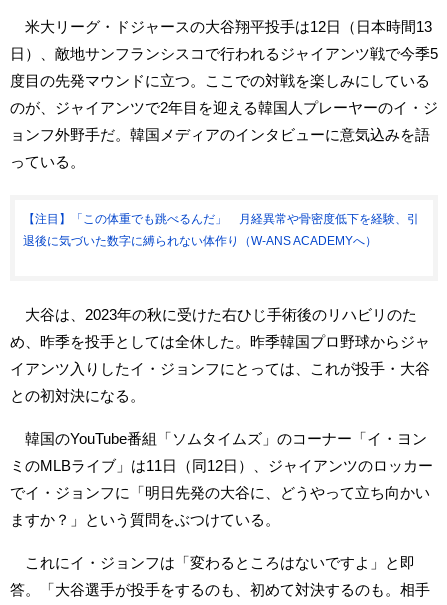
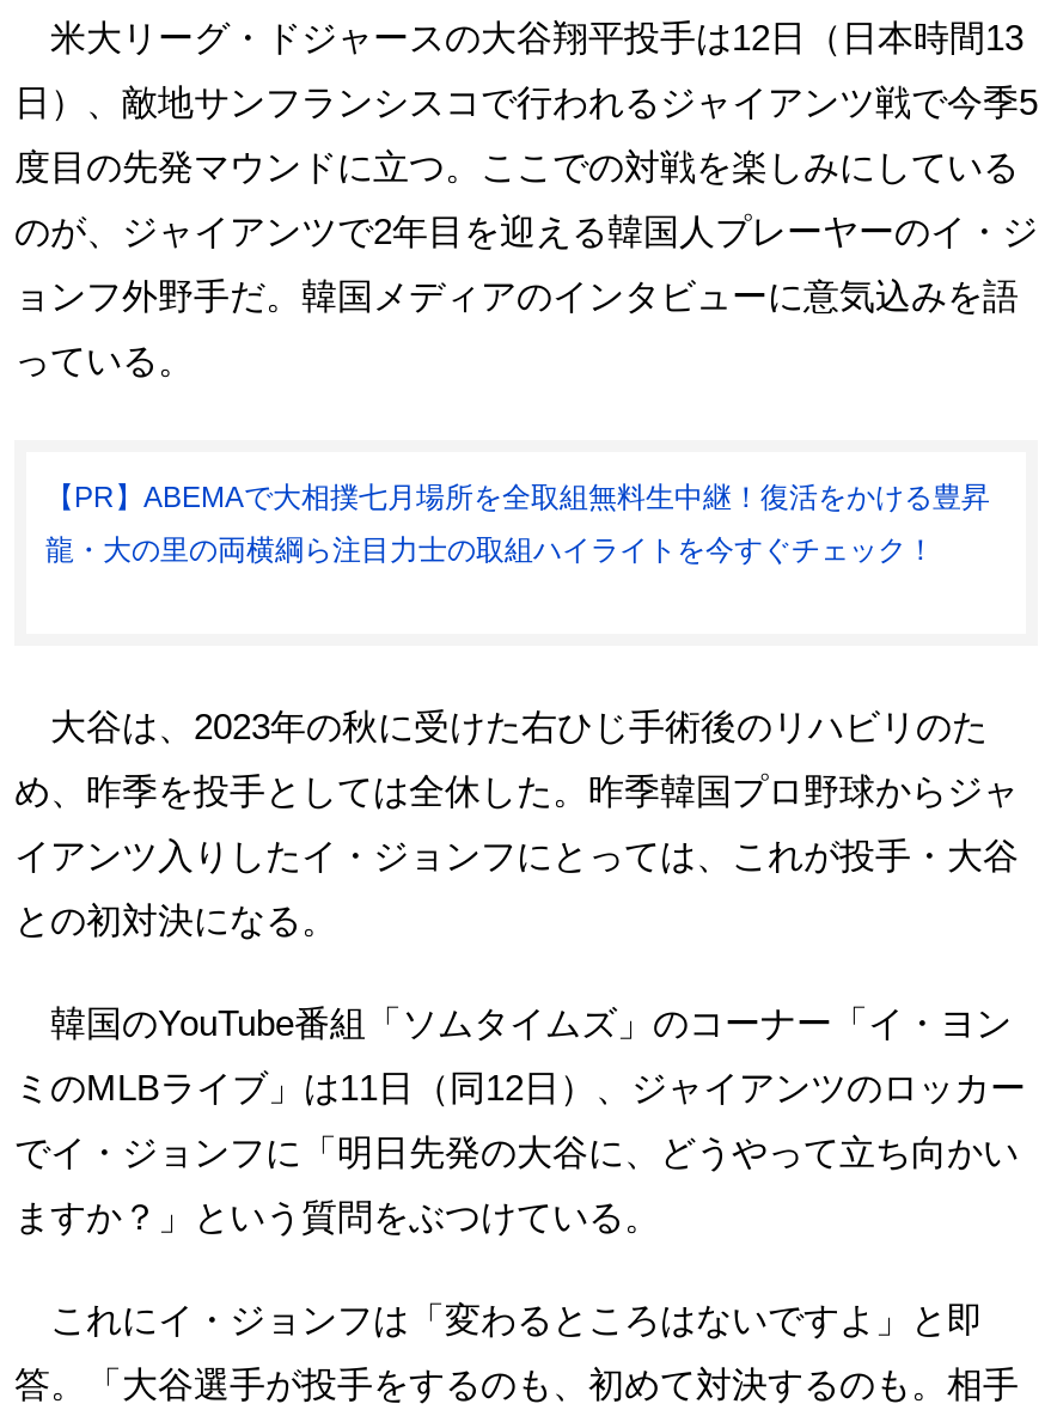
- 【注目】「この体重でも跳べるんだ」 月経異常や骨密度低下を経験、引
+ 【PR】ABEMAで大相撲七月場所を全取組無料生中継！復活をかける豊昇

- 退後に気づいた数字に縛られない体作り（W-ANS ACADEMYへ）
+ 龍・大の里の両横綱ら注目力士の取組ハイライトを今すぐチェック！
